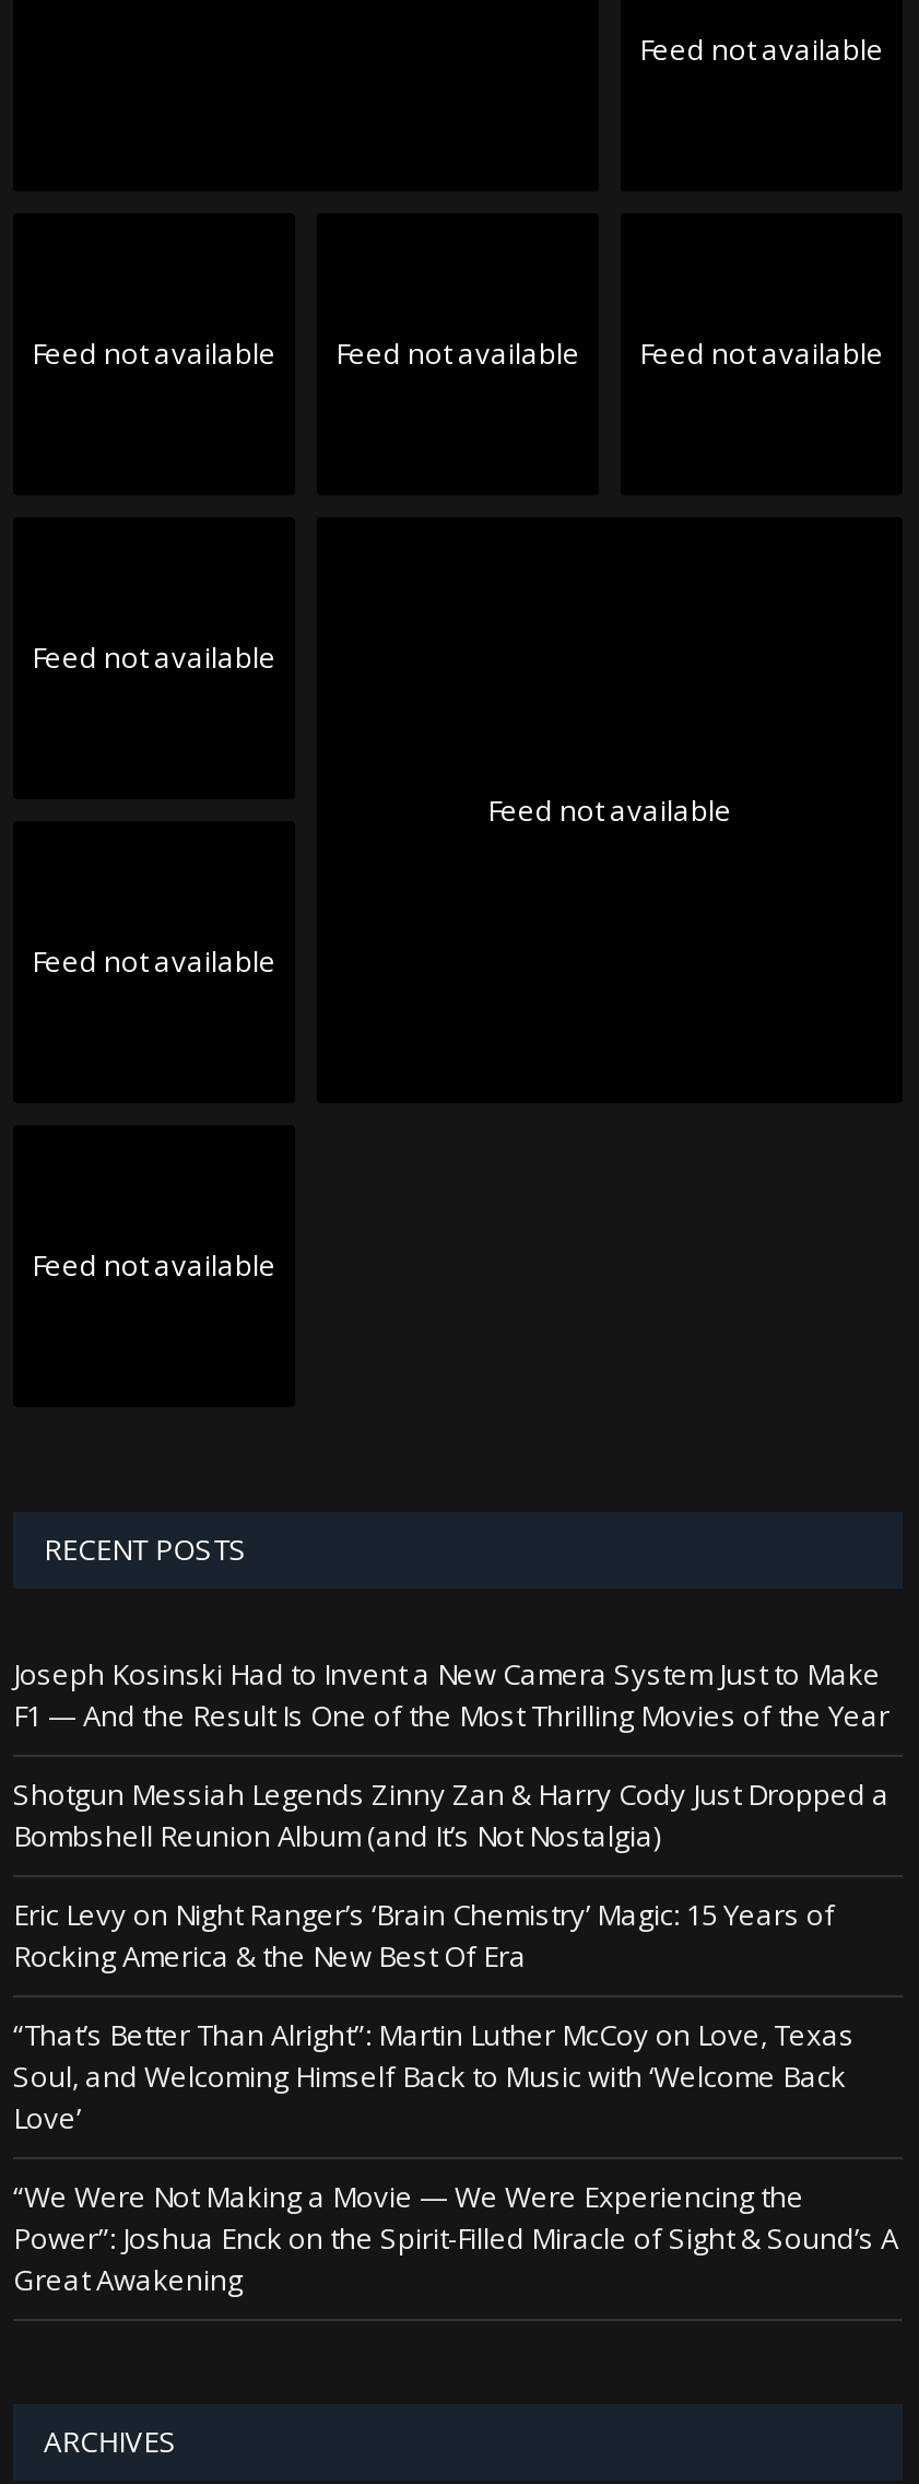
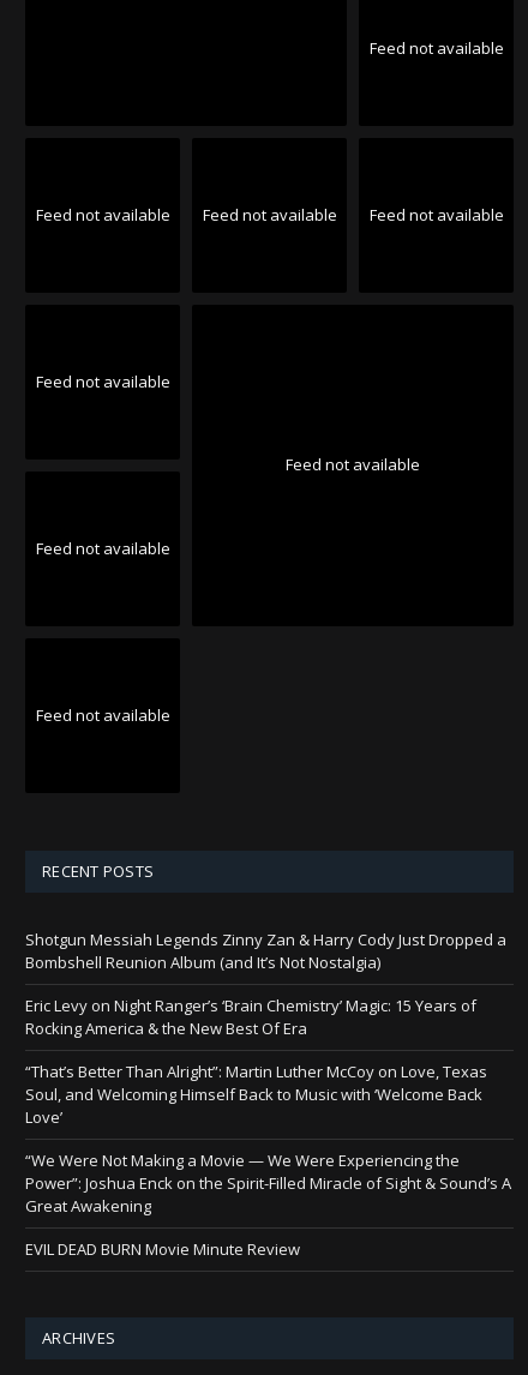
- Joseph Kosinski Had to Invent a New Camera System Just to Make
- F1 — And the Result Is One of the Most Thrilling Movies of the Year

moved up: Shotgun Messiah Legends Zinny Zan & Harry Cody Just Dropped a | Bombshell Reunion Album (and It’s Not Nostalgia) | Eric Levy on Night Ranger’s ‘Brain Chemistry’ Magic: 15 Years of | ... | Power”: Joshua Enck on the Spirit-Filled Miracle of Sight & Sound’s A | Great Awakening

+ EVIL DEAD BURN Movie Minute Review
